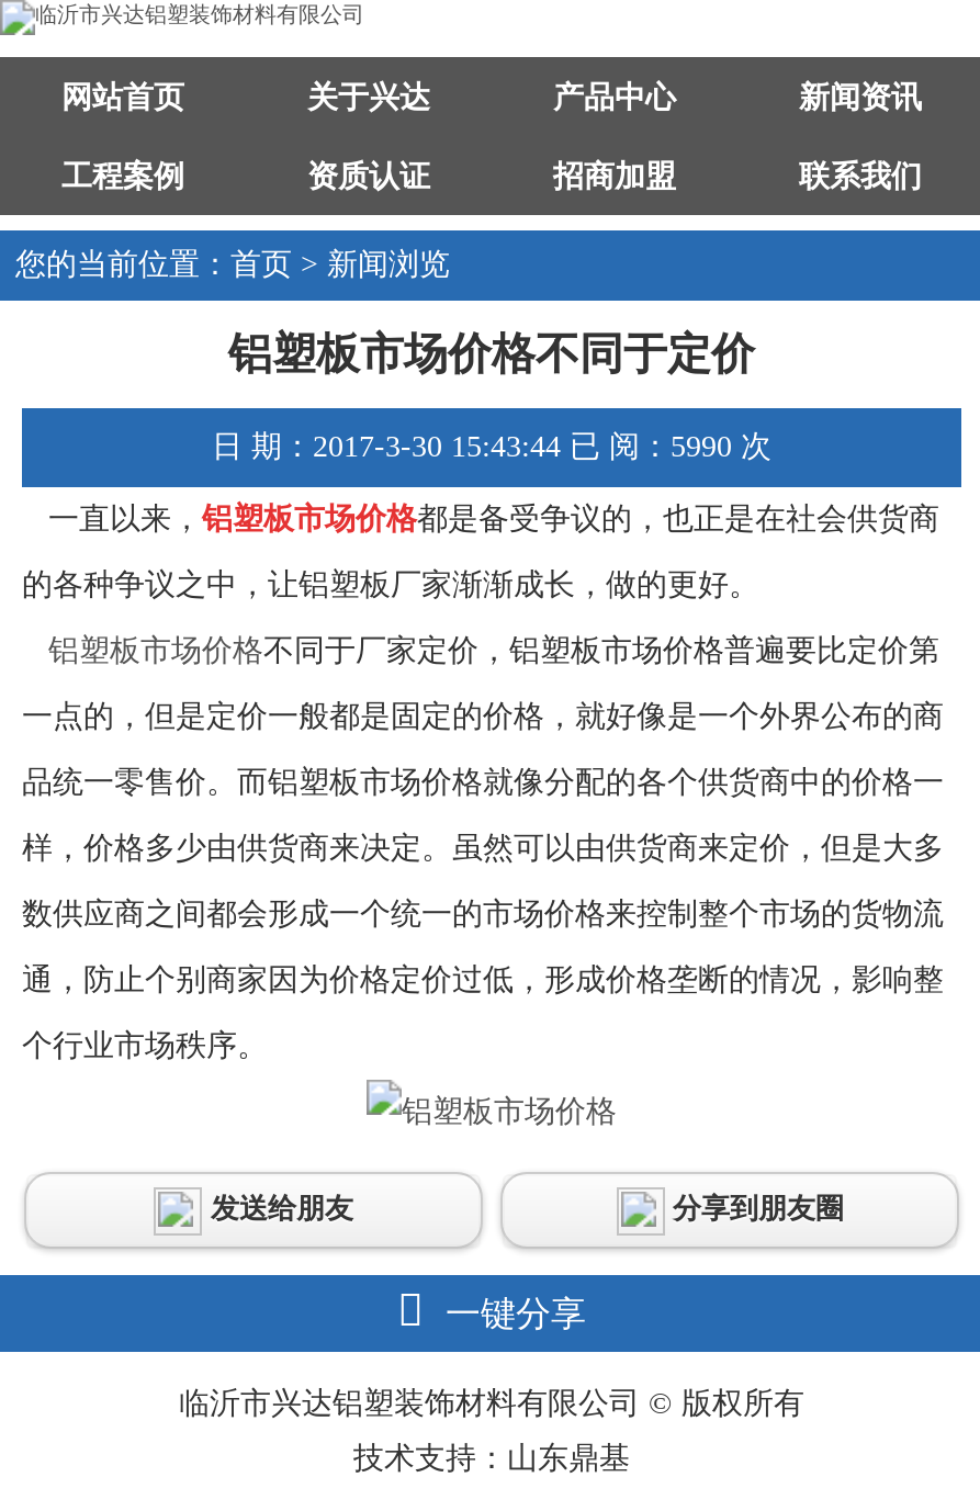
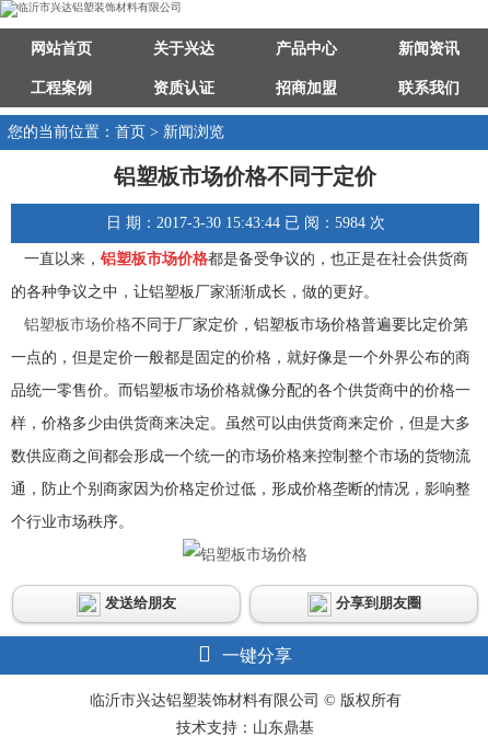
- 日 期：2017-3-30 15:43:44 已 阅：5990 次
+ 日 期：2017-3-30 15:43:44 已 阅：5984 次
